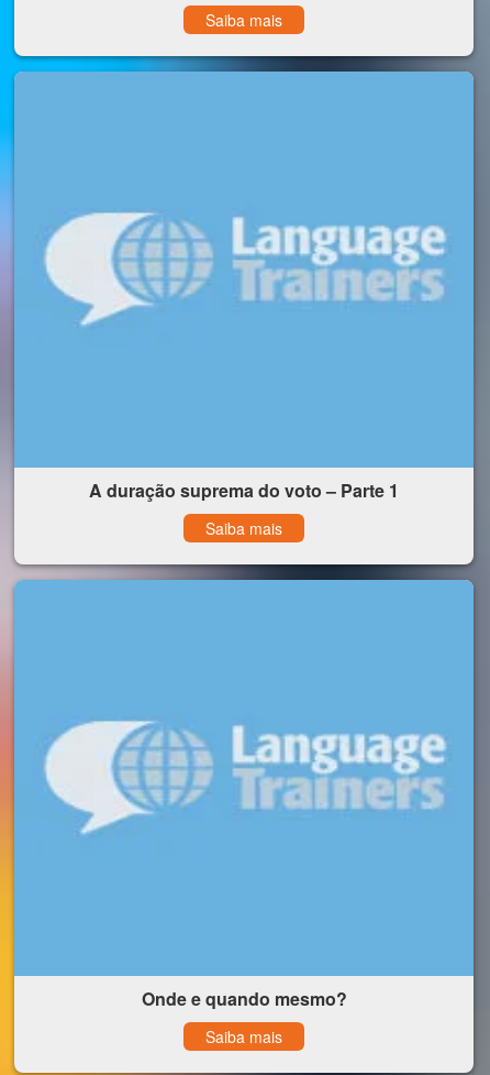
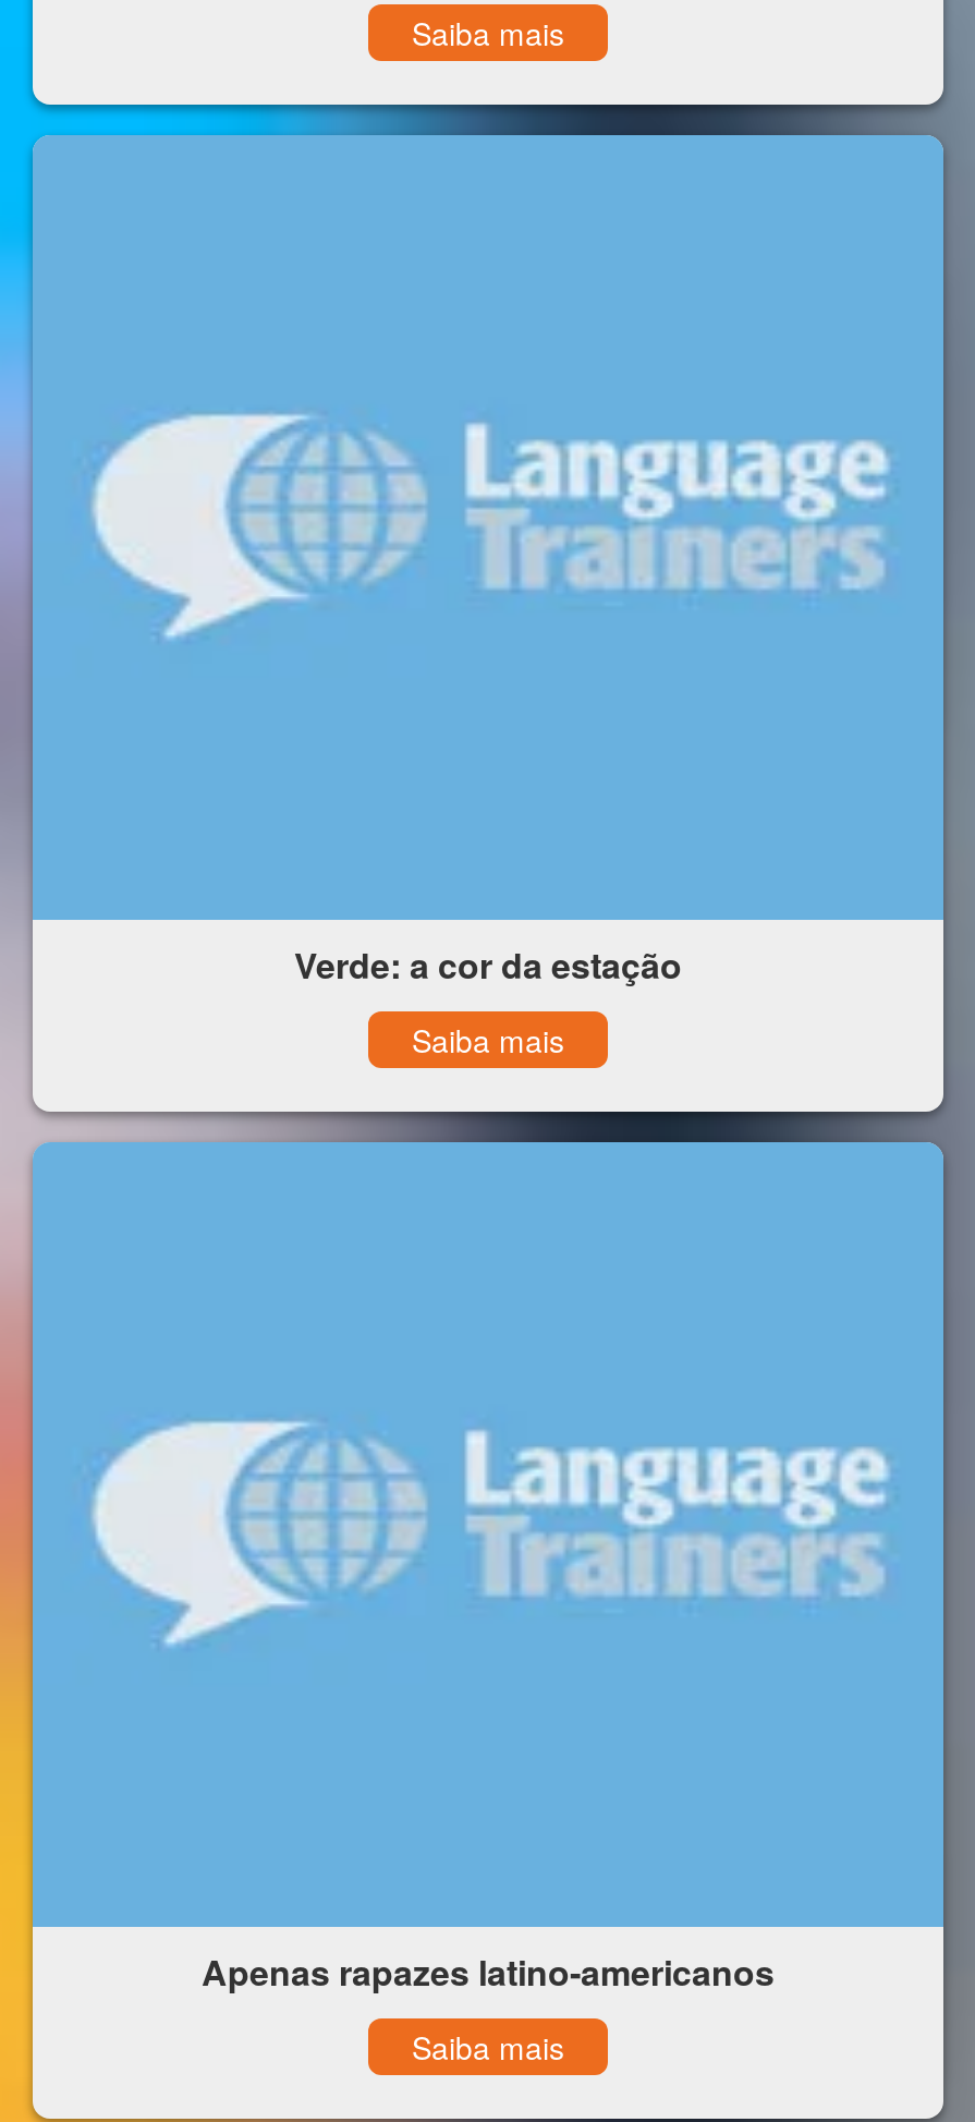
- A duração suprema do voto – Parte 1
+ Verde: a cor da estação

- Onde e quando mesmo?
+ Apenas rapazes latino-americanos
